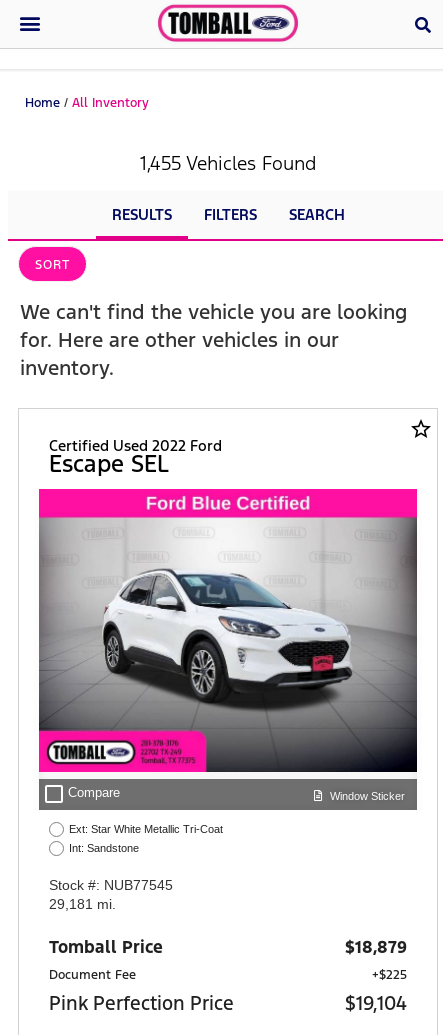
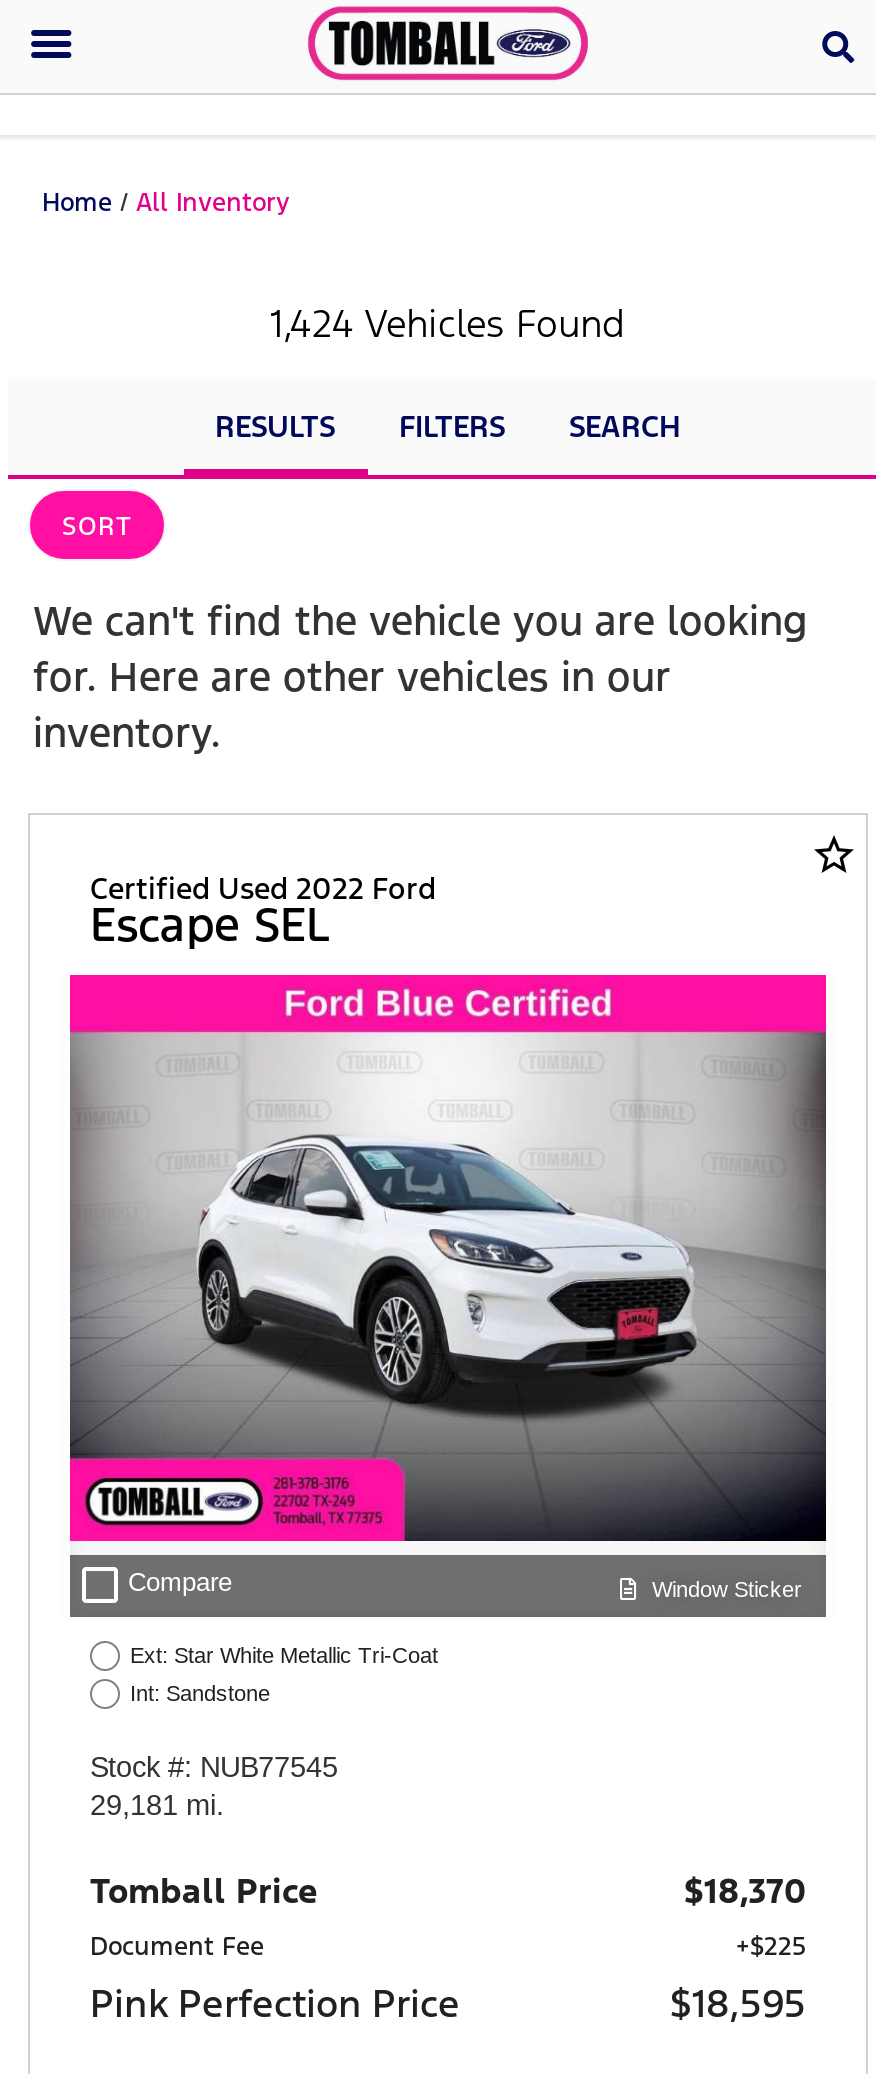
- 1,455 Vehicles Found
+ 1,424 Vehicles Found

- $18,879
+ $18,370

- $19,104
+ $18,595
